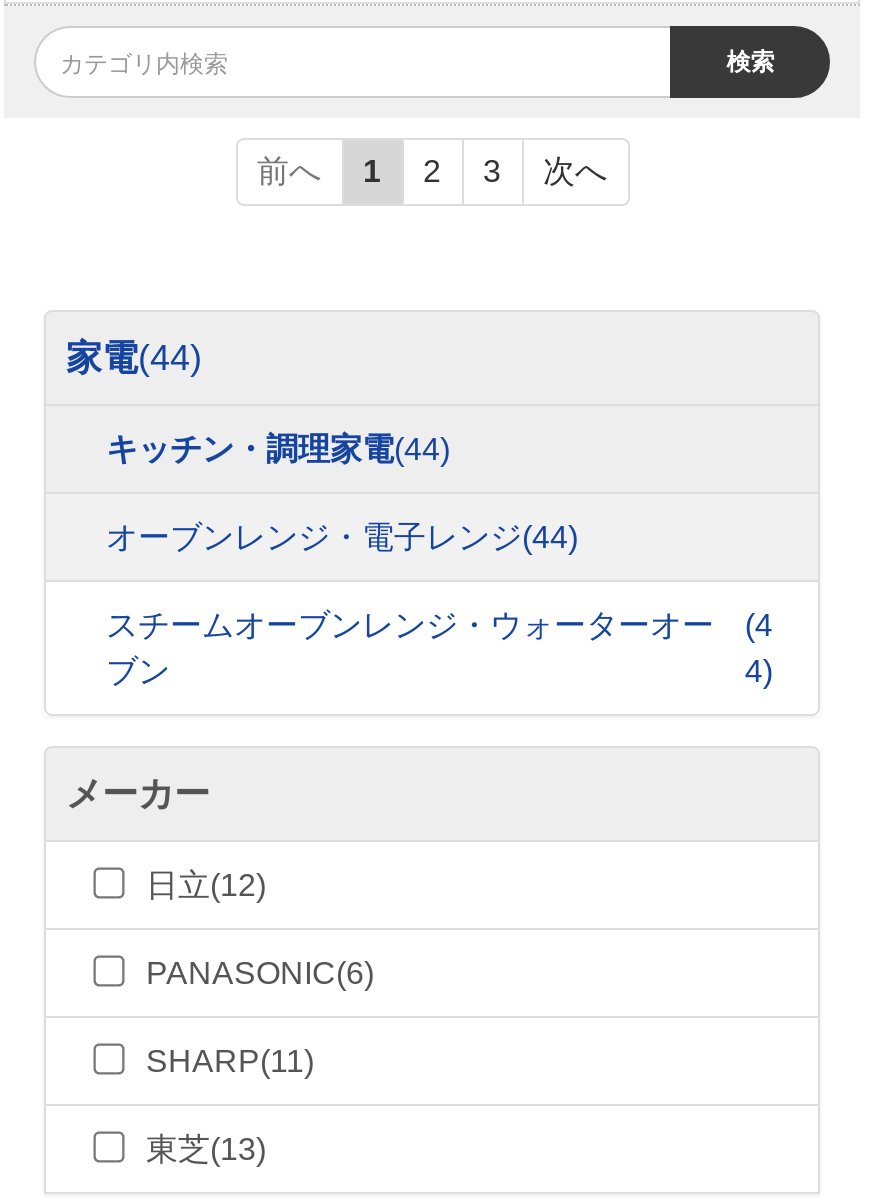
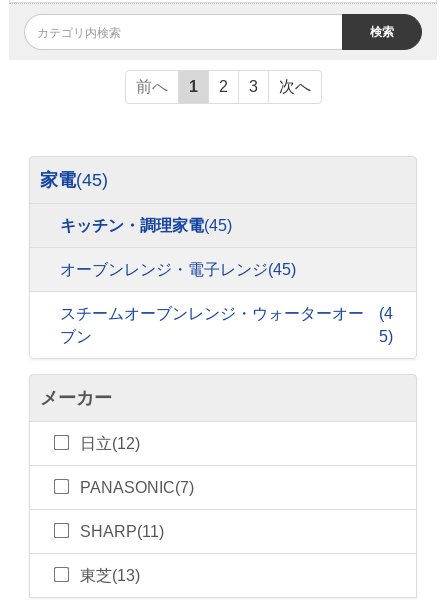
- 家電(44)
+ 家電(45)

- キッチン・調理家電(44)
+ キッチン・調理家電(45)

- オーブンレンジ・電子レンジ(44)
+ オーブンレンジ・電子レンジ(45)

- 4)
+ 5)

- PANASONIC(6)
+ PANASONIC(7)
